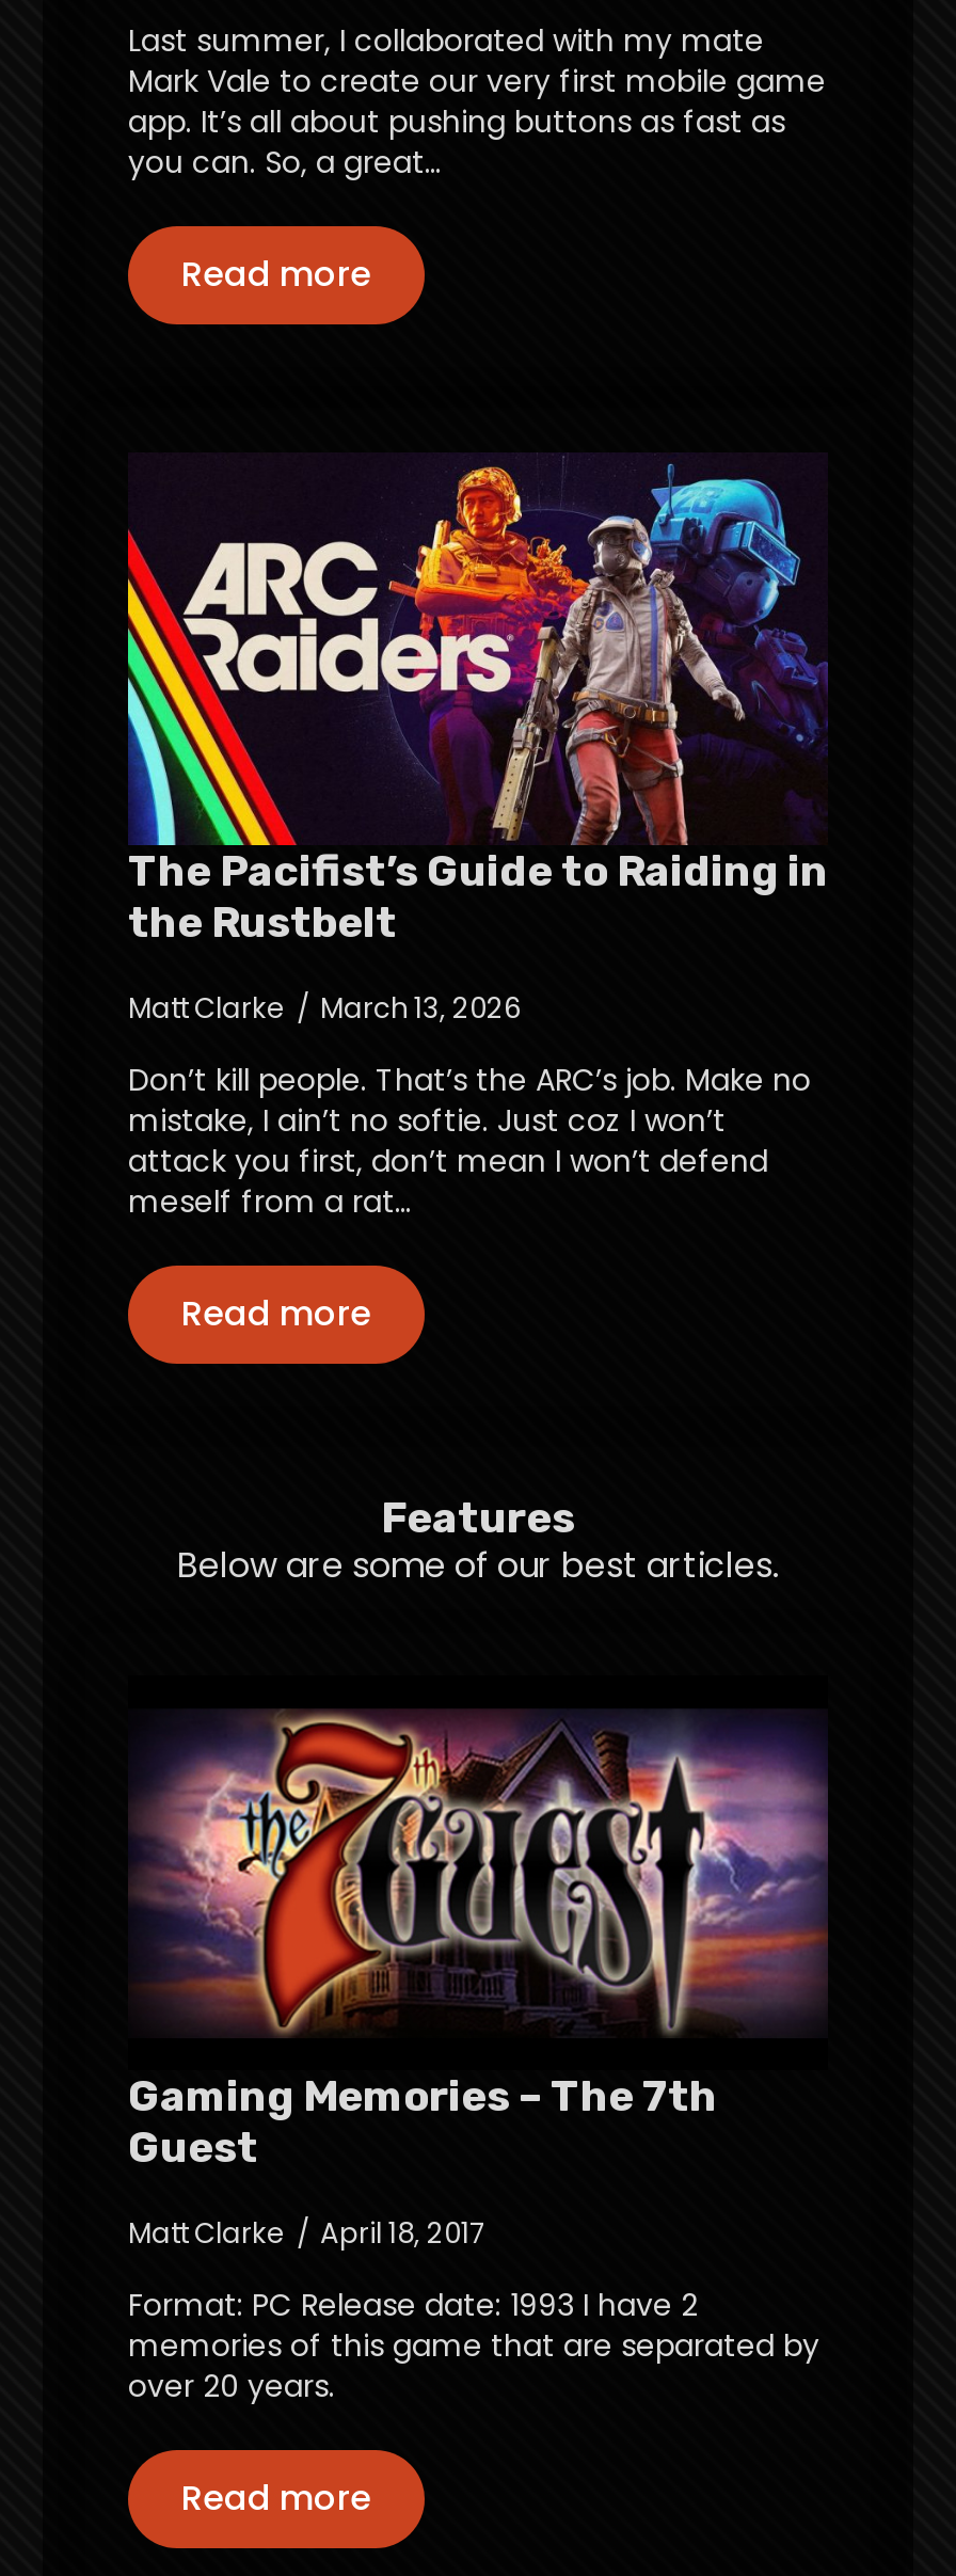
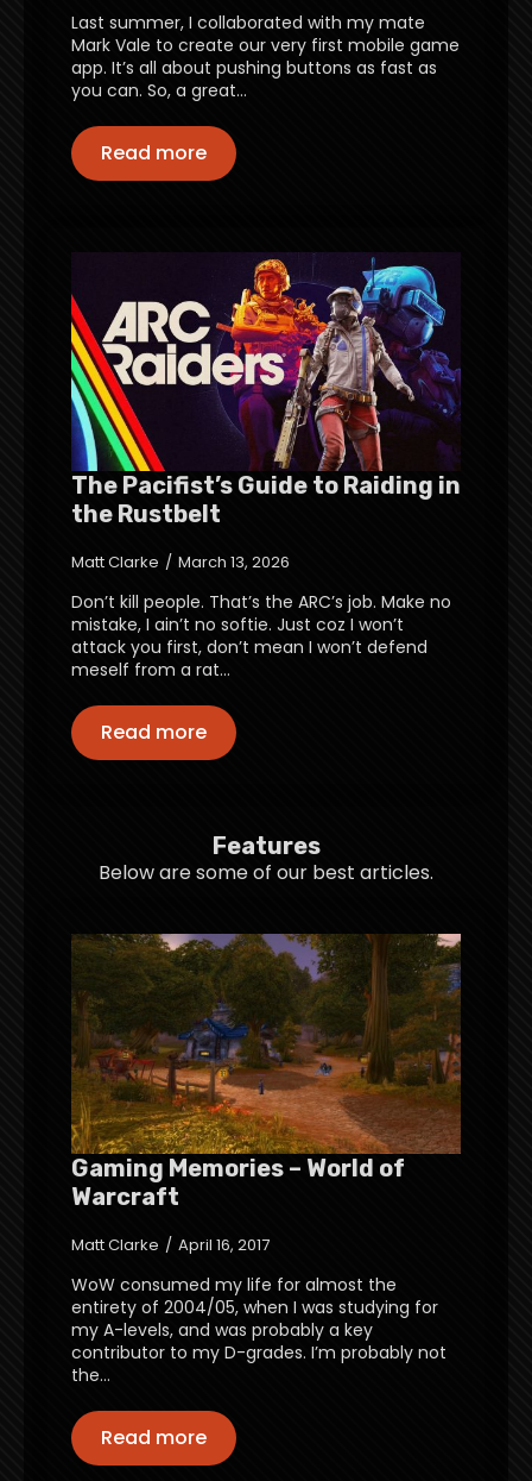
- [image]
- Gaming Memories – The 7th
- Guest
+ [image]
+ Gaming Memories – World of
+ Warcraft

- Matt Clarke April 18, 2017
+ Matt Clarke April 16, 2017

- Format: PC Release date: 1993 I have 2
- memories of this game that are separated by
- over 20 years.
+ WoW consumed my life for almost the
+ entirety of 2004/05, when I was studying for
+ my A-levels, and was probably a key
+ contributor to my D-grades. I’m probably not
+ the…
